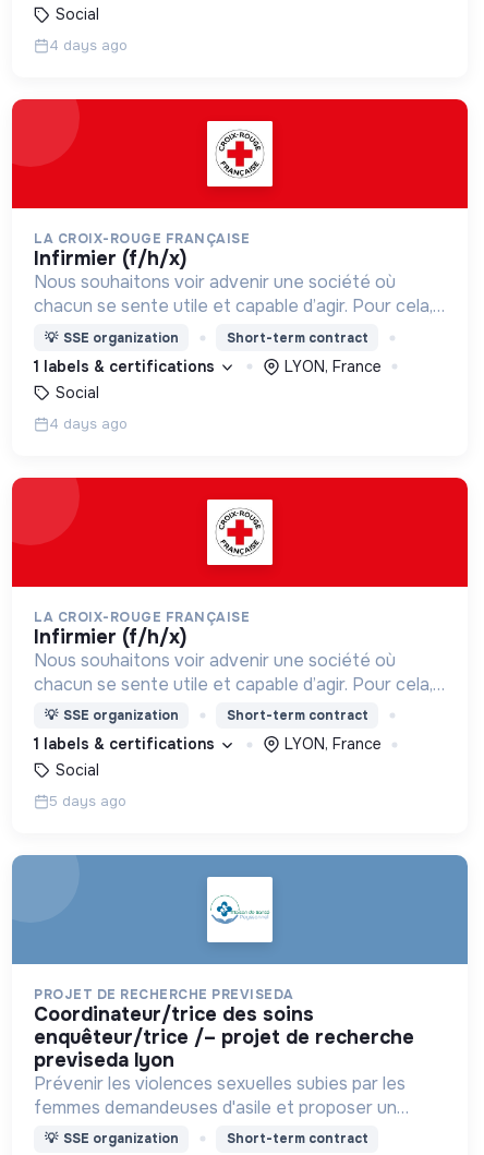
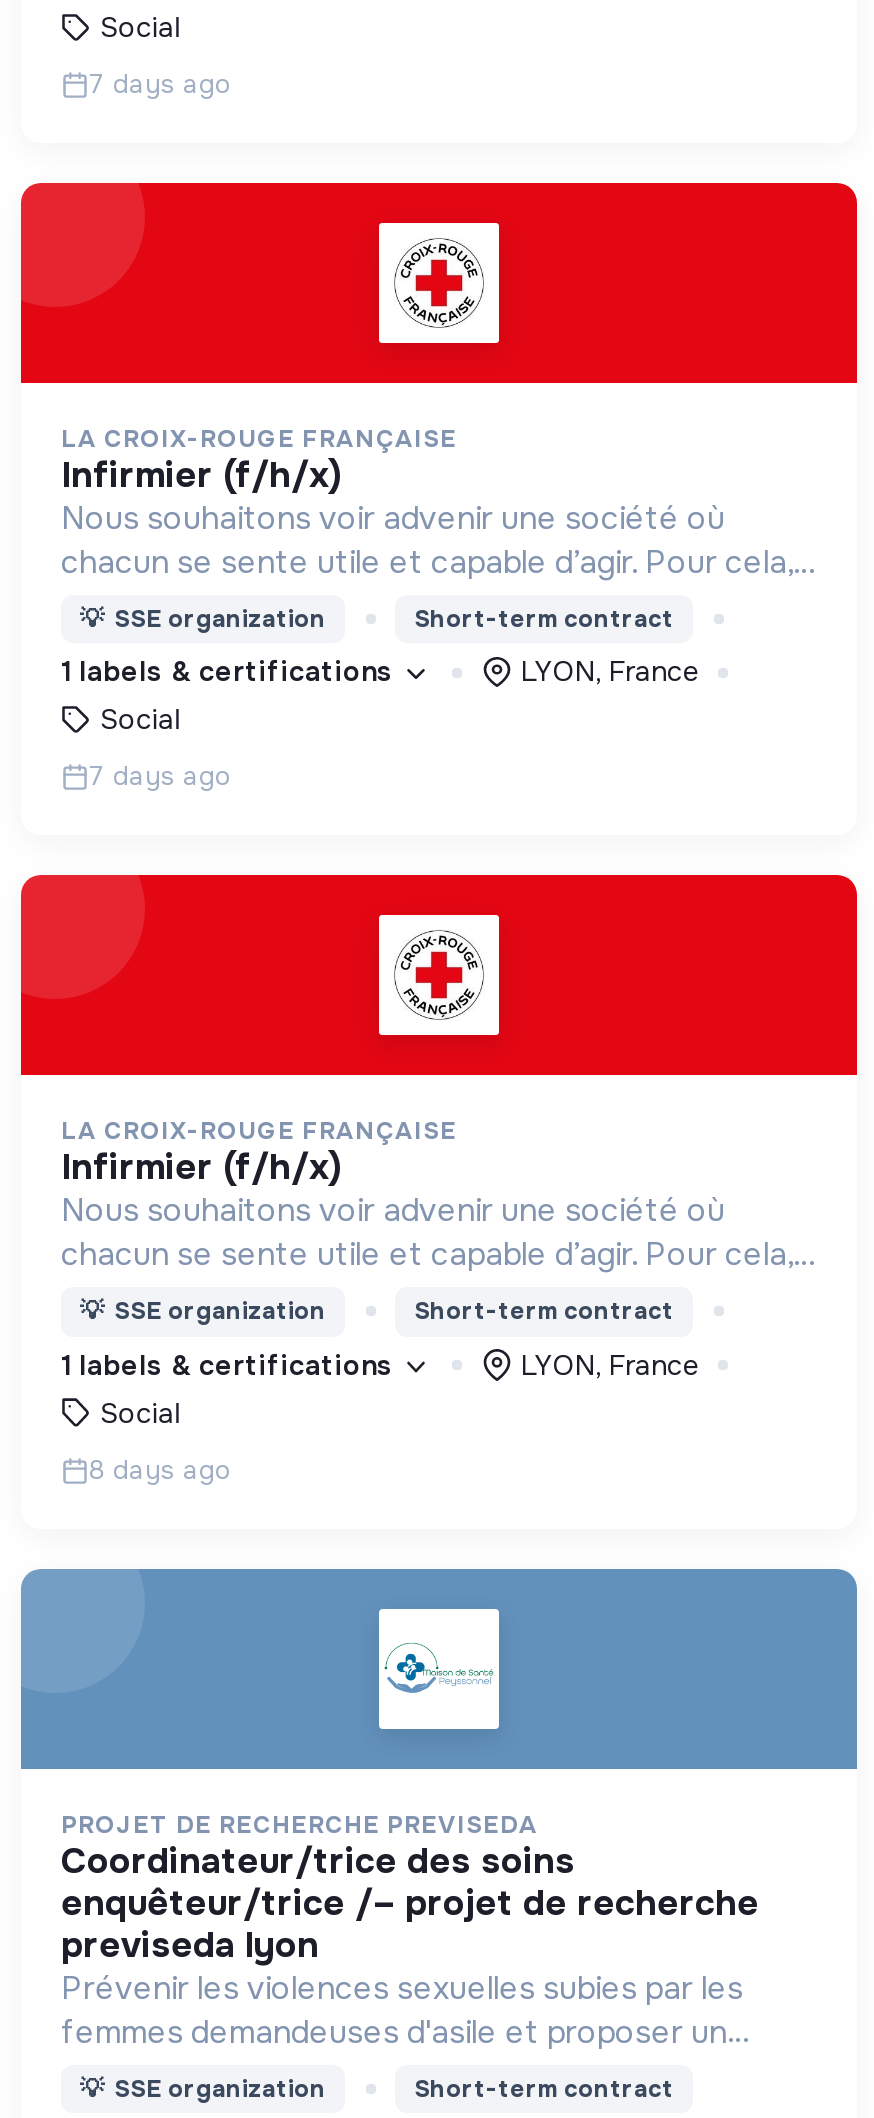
- 4 days ago
+ 7 days ago

- 4 days ago
+ 7 days ago

- 5 days ago
+ 8 days ago
